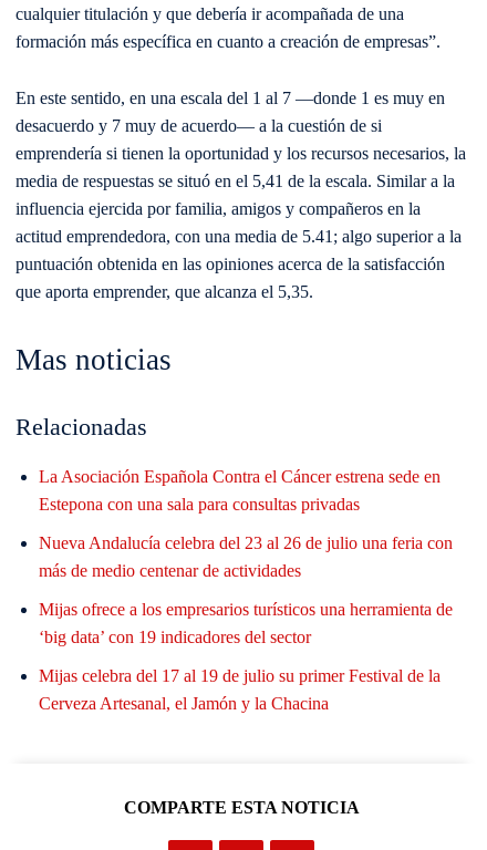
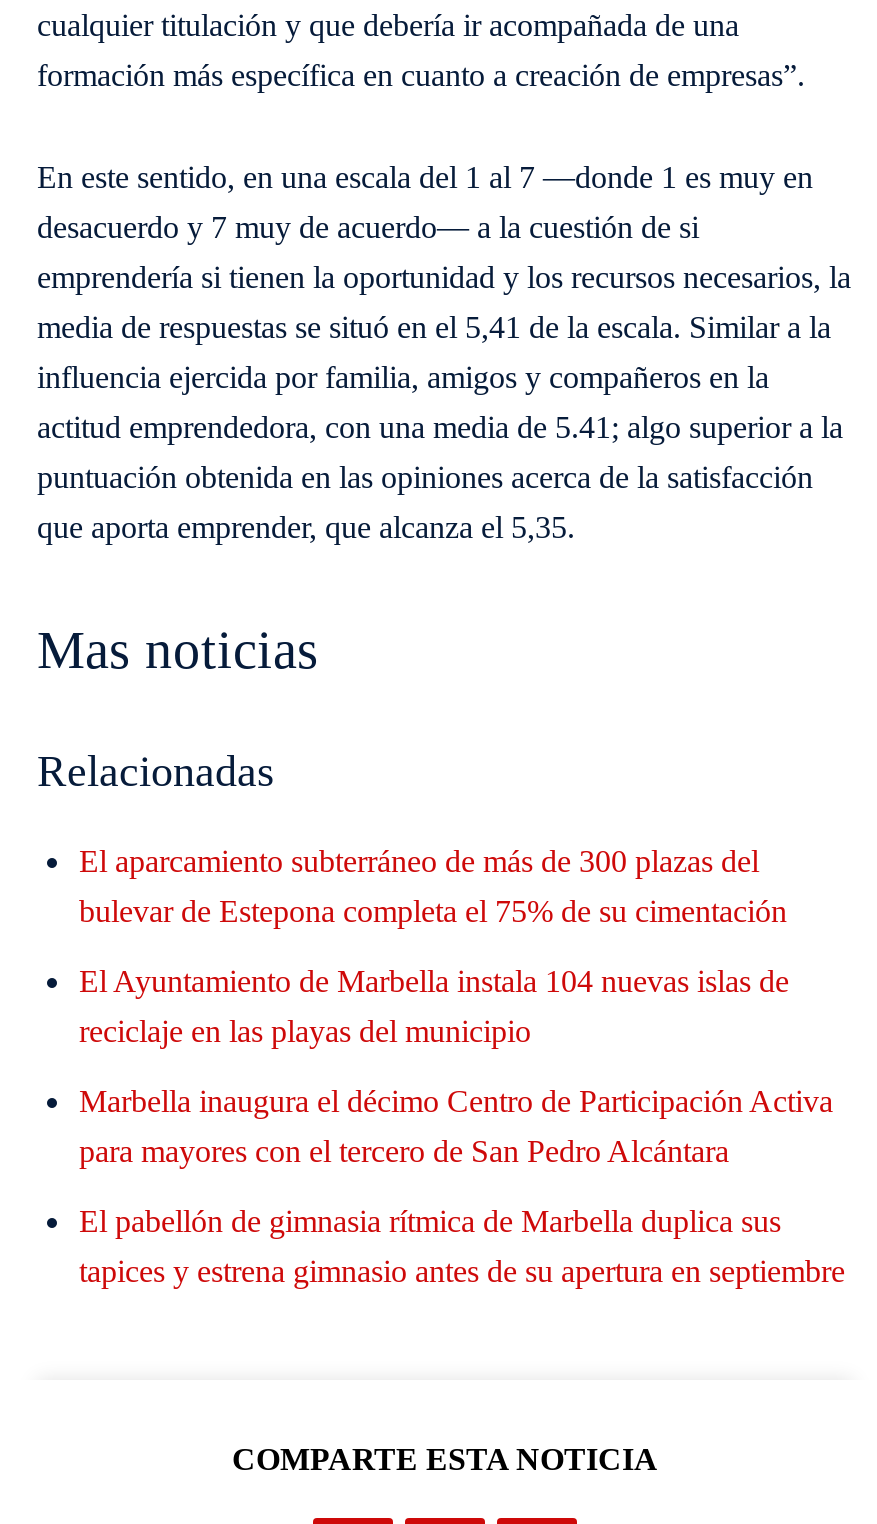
- La Asociación Española Contra el Cáncer estrena sede en
+ El aparcamiento subterráneo de más de 300 plazas del

- Estepona con una sala para consultas privadas
+ bulevar de Estepona completa el 75% de su cimentación

- Nueva Andalucía celebra del 23 al 26 de julio una feria con
+ El Ayuntamiento de Marbella instala 104 nuevas islas de

- más de medio centenar de actividades
+ reciclaje en las playas del municipio

- Mijas ofrece a los empresarios turísticos una herramienta de
+ Marbella inaugura el décimo Centro de Participación Activa

- ‘big data’ con 19 indicadores del sector
+ para mayores con el tercero de San Pedro Alcántara

- Mijas celebra del 17 al 19 de julio su primer Festival de la
+ El pabellón de gimnasia rítmica de Marbella duplica sus

- Cerveza Artesanal, el Jamón y la Chacina
+ tapices y estrena gimnasio antes de su apertura en septiembre
